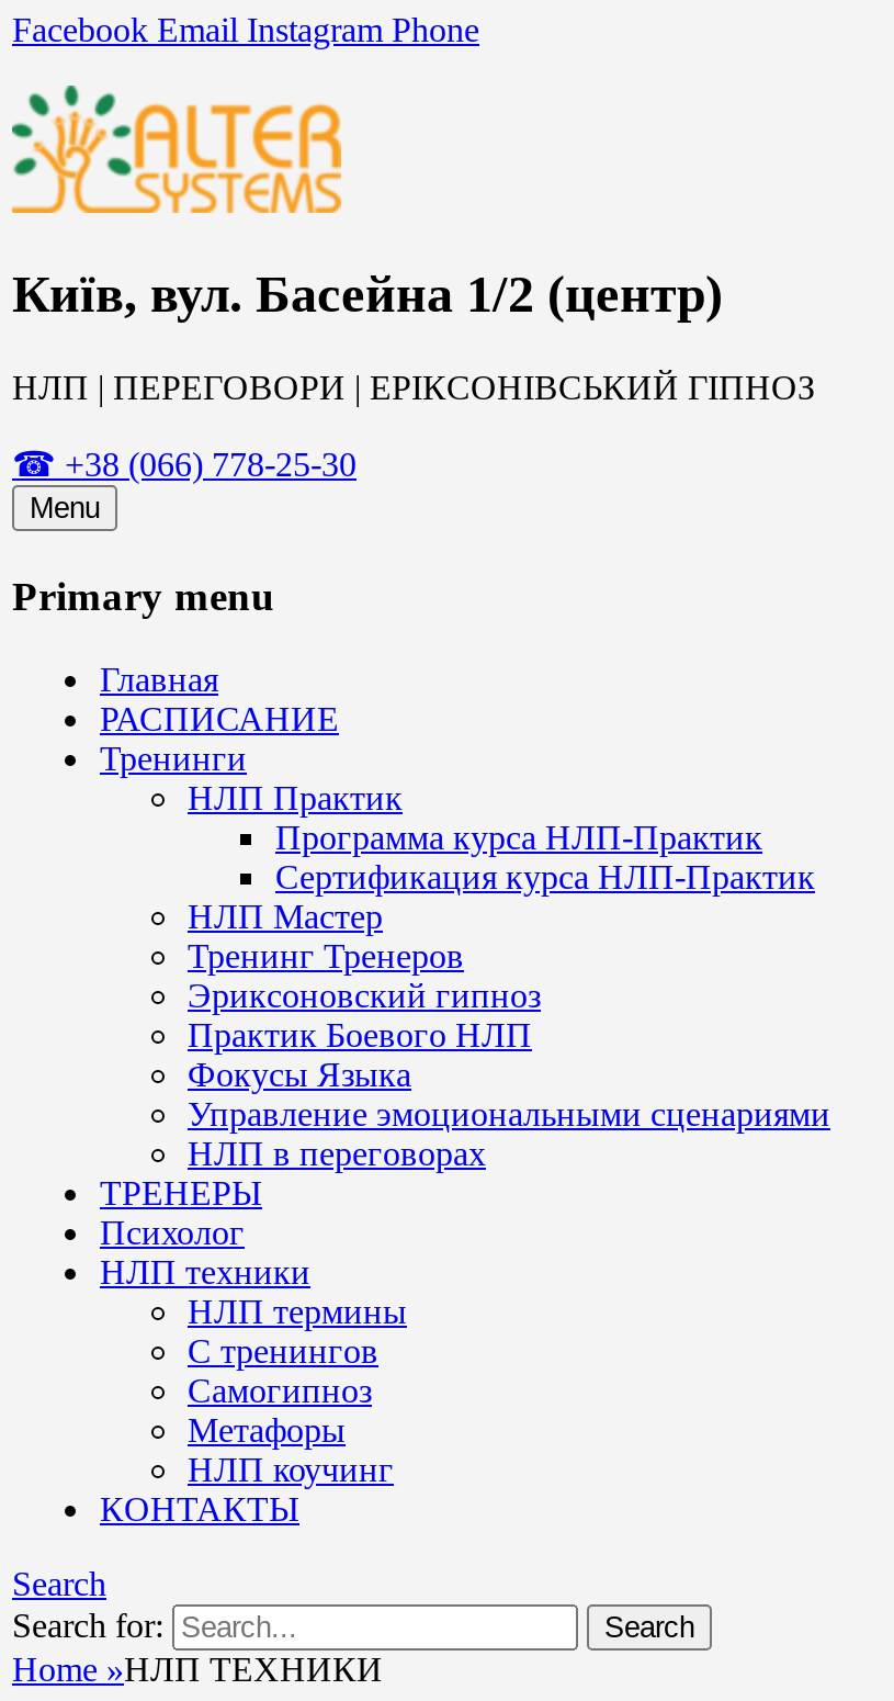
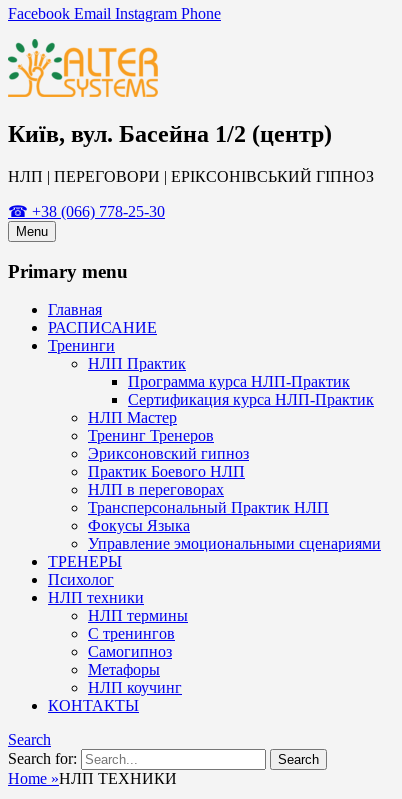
+ Трансперсональный Практик НЛП

moved down: Фокусы Языка | Управление эмоциональными сценариями

moved up: НЛП в переговорах
